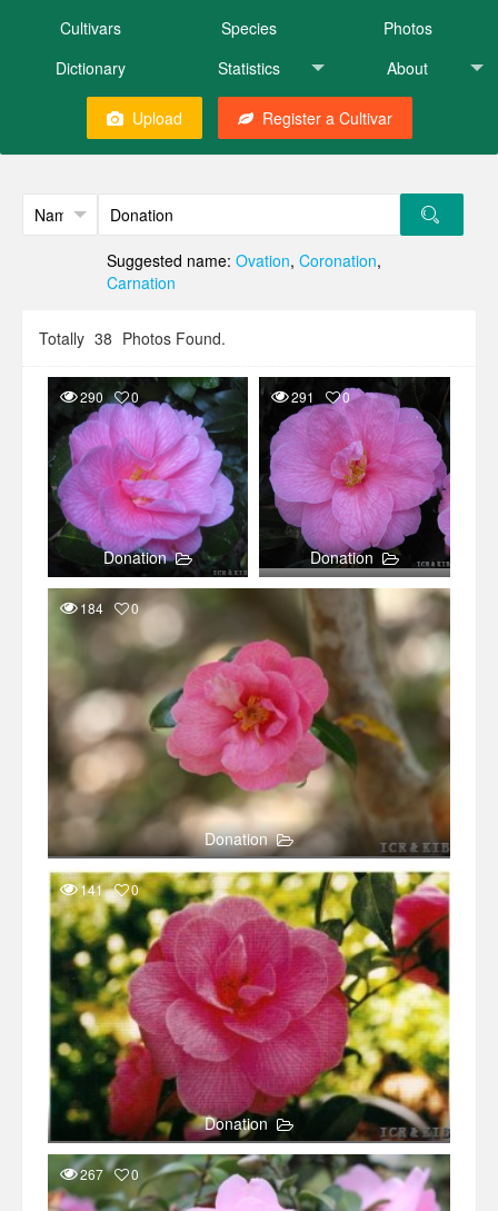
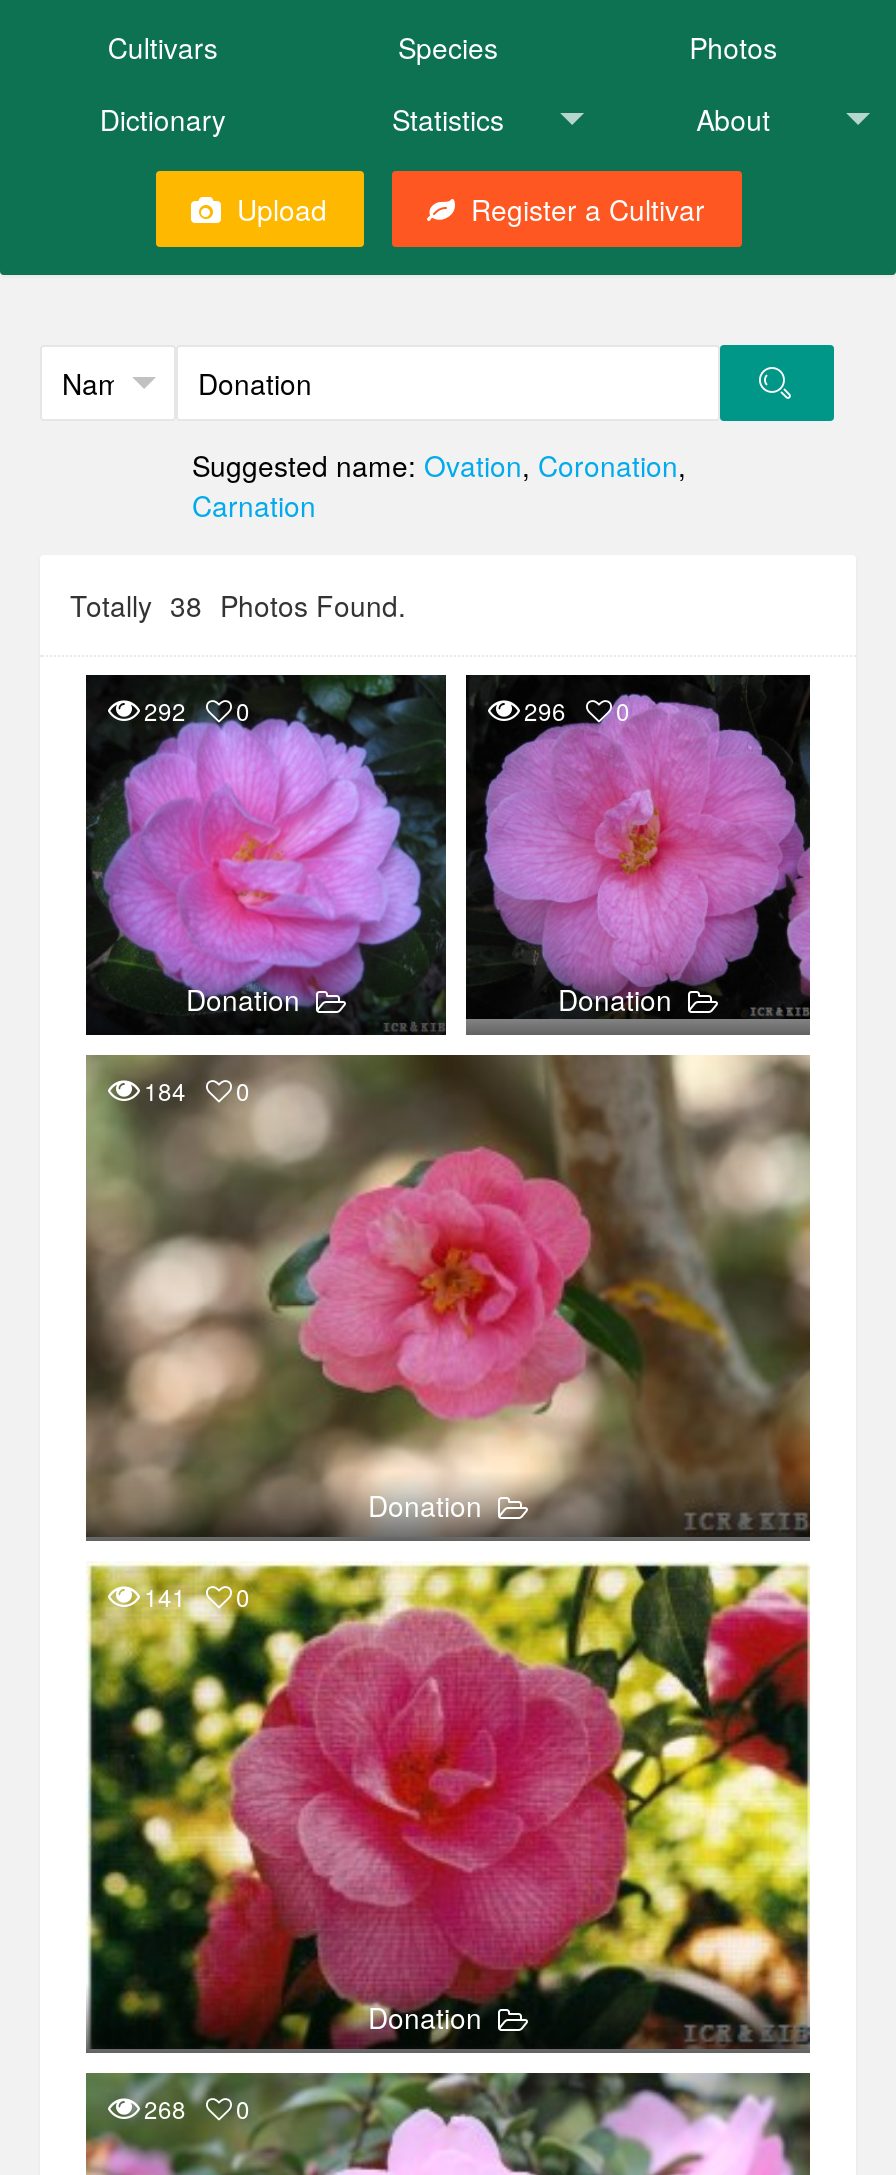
- 290
+ 292

- 291
+ 296

- 267 0
+ 268 0
